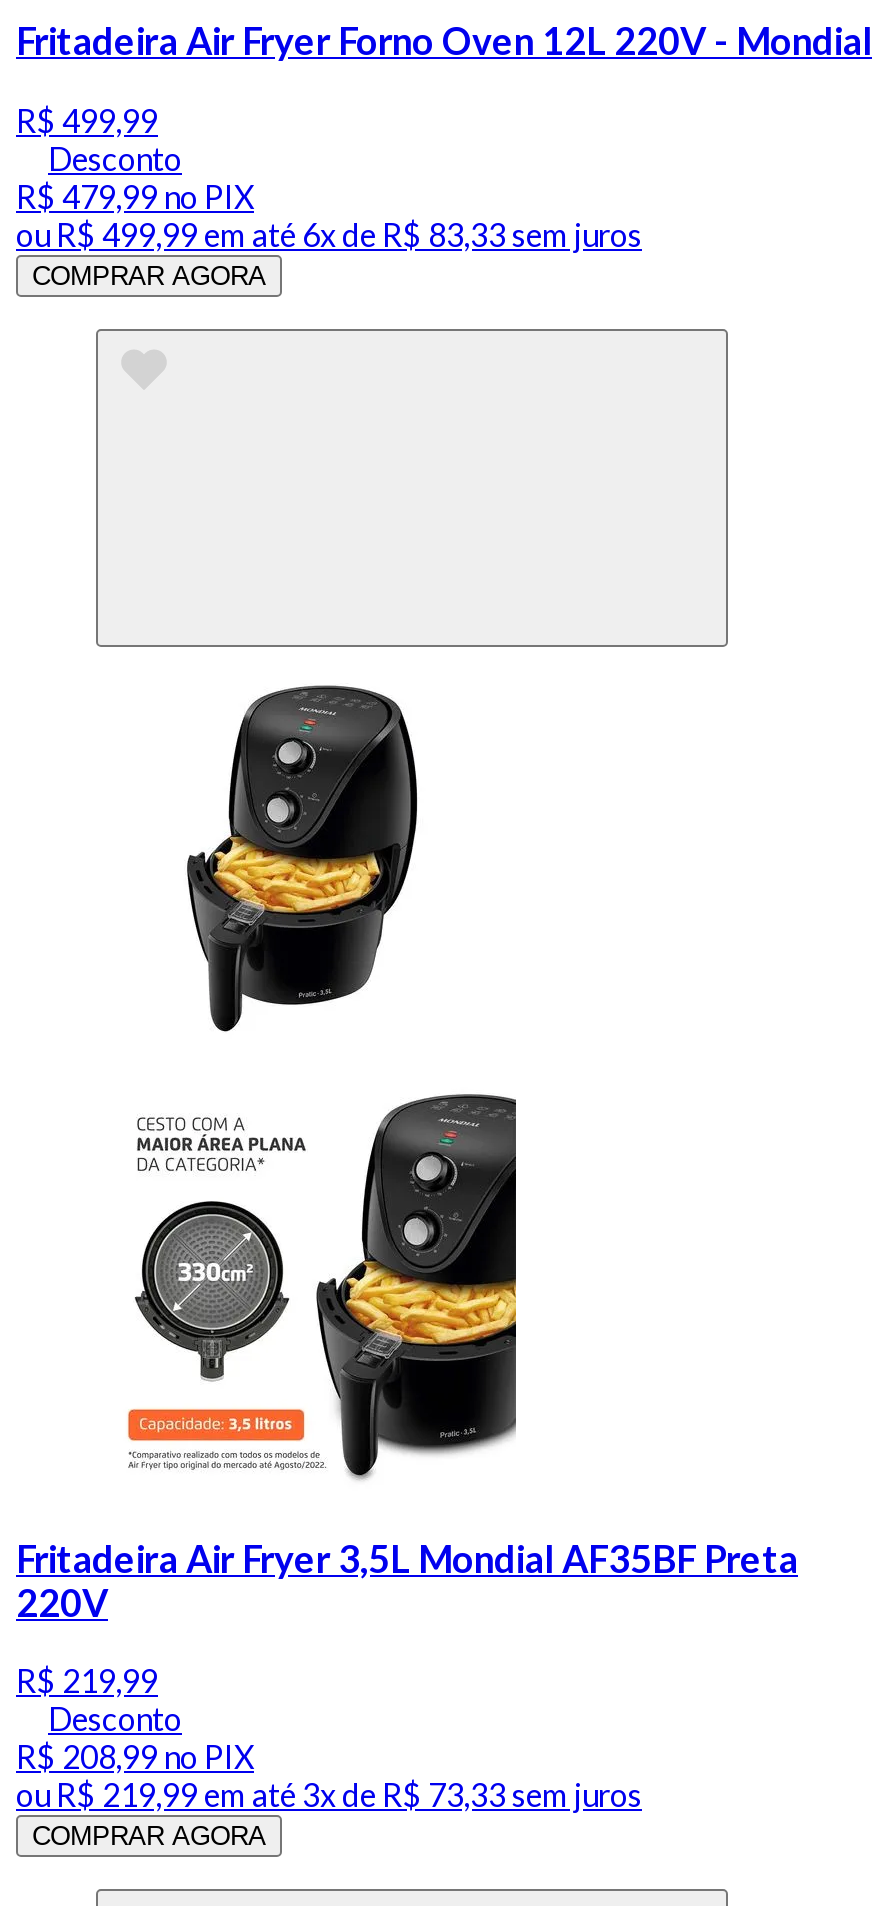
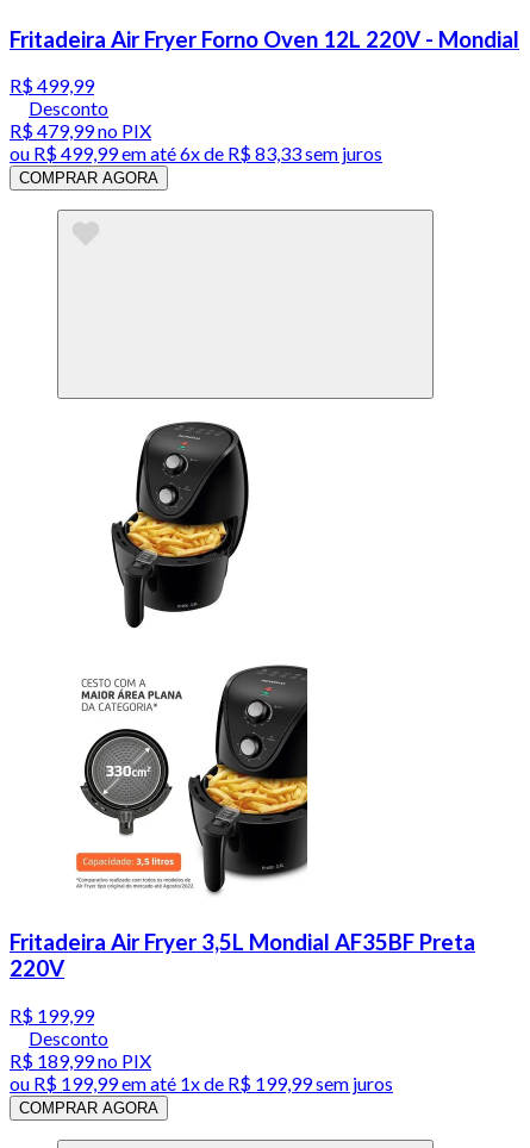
- R$ 219,99
+ R$ 199,99

- R$ 208,99 no PIX
+ R$ 189,99 no PIX

- ou R$ 219,99 em até 3x de R$ 73,33 sem juros
+ ou R$ 199,99 em até 1x de R$ 199,99 sem juros
